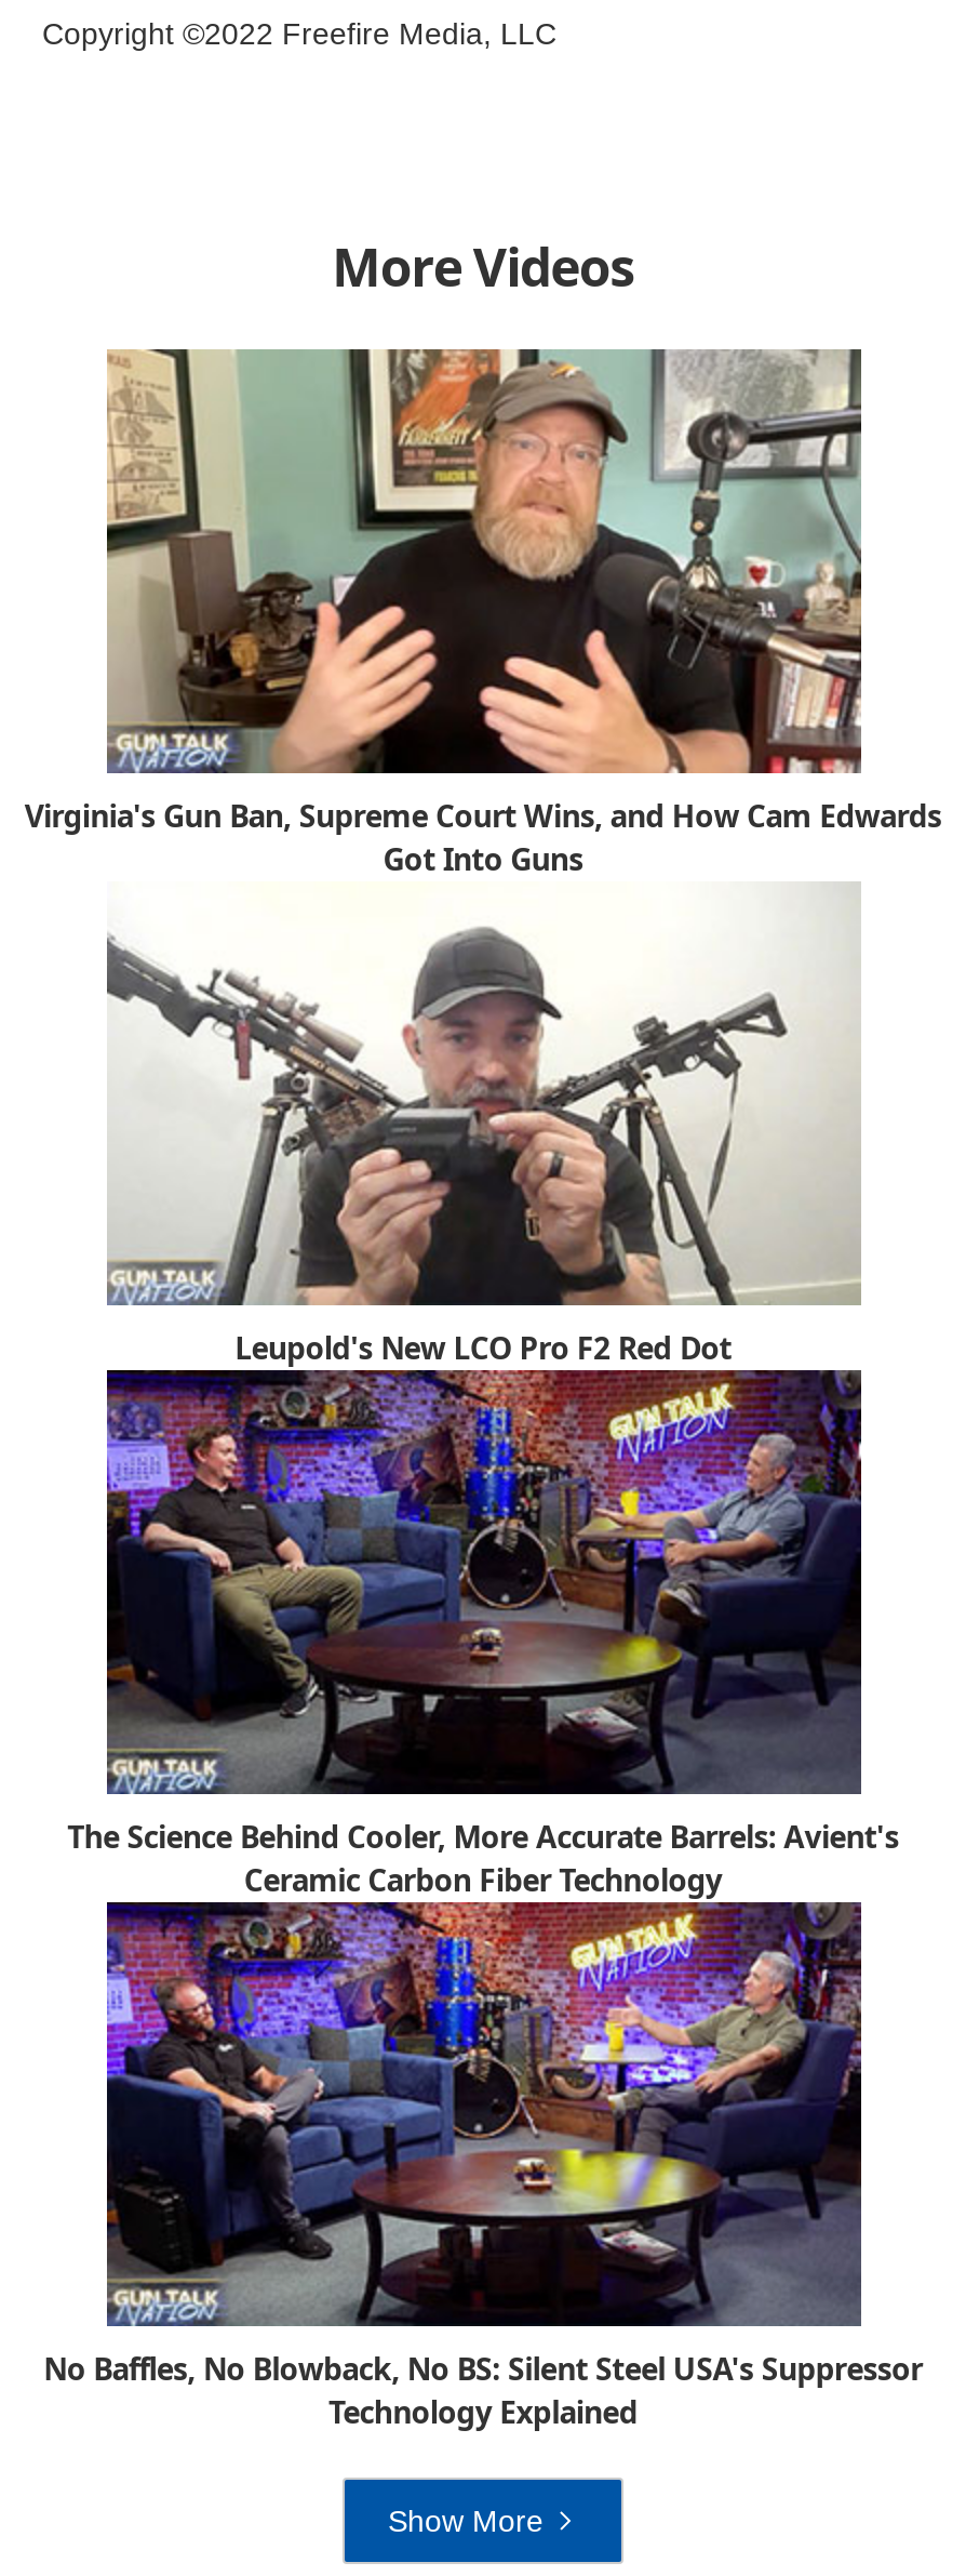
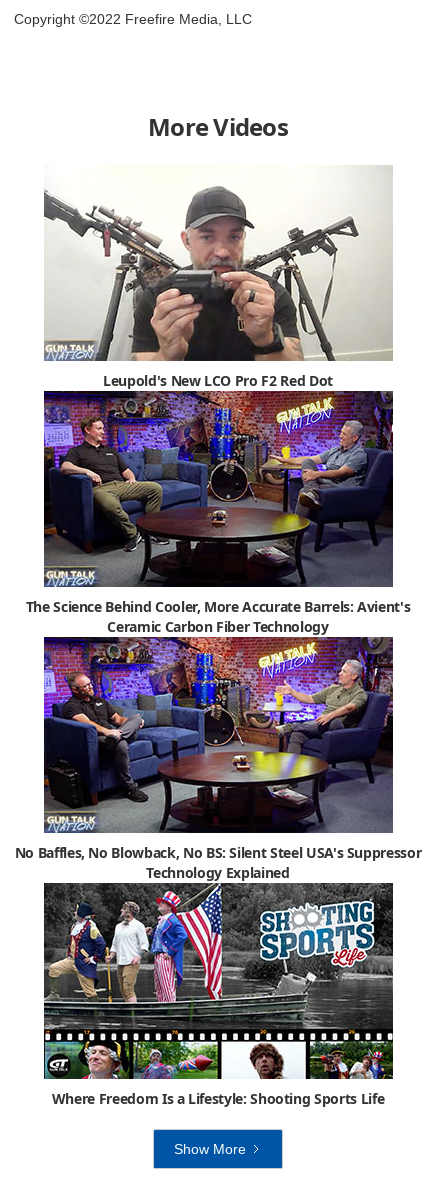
- [image]
- Virginia's Gun Ban, Supreme Court Wins, and How Cam Edwards
- Got Into Guns

moved up: [image] | Leupold's New LCO Pro F2 Red Dot | The Science Behind Cooler, More Accurate Barrels: Avient's | Ceramic Carbon Fiber Technology | No Baffles, No Blowback, No BS: Silent Steel USA's Suppressor | Technology Explained

+ [image]
+ Where Freedom Is a Lifestyle: Shooting Sports Life
